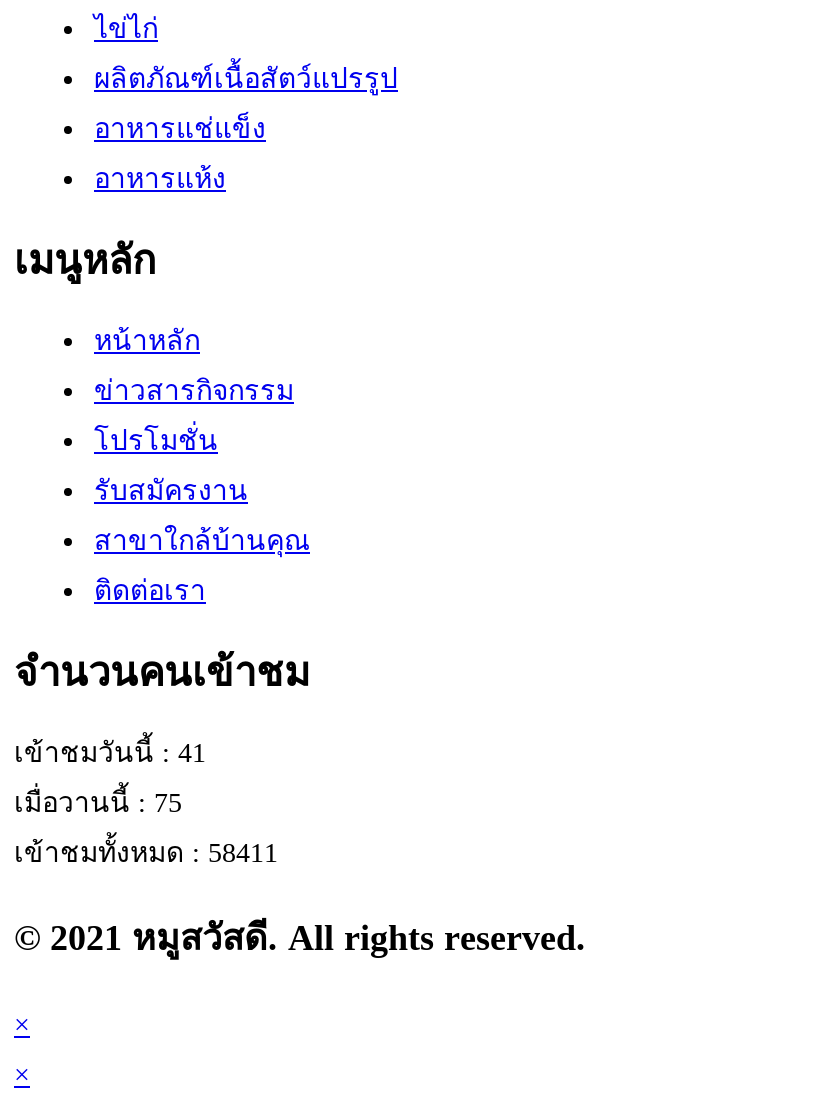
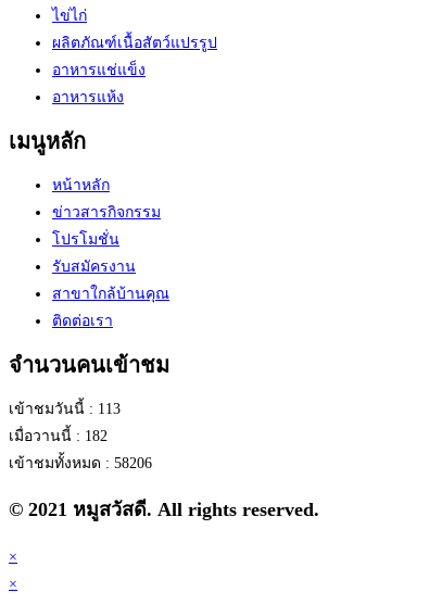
- เข้าชมวันนี้ : 41
+ เข้าชมวันนี้ : 113

- เมื่อวานนี้ : 75
+ เมื่อวานนี้ : 182

- เข้าชมทั้งหมด : 58411
+ เข้าชมทั้งหมด : 58206
